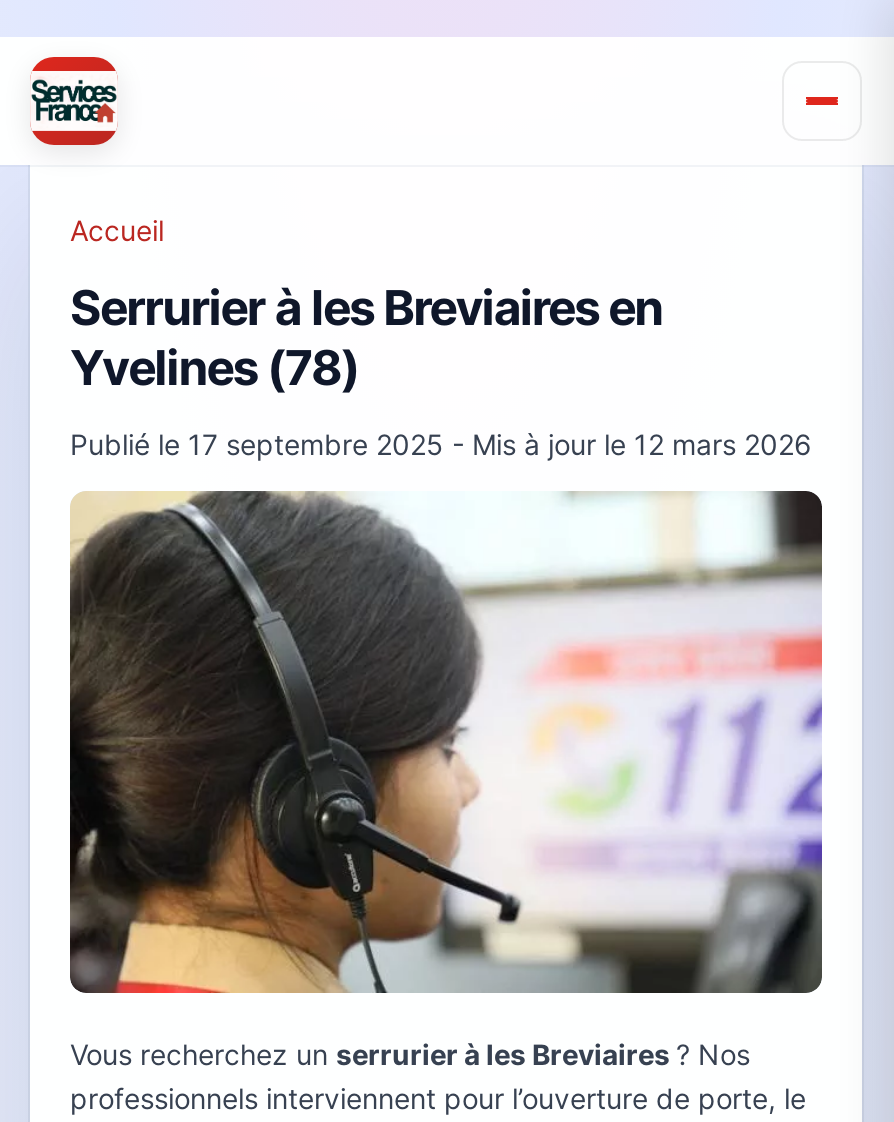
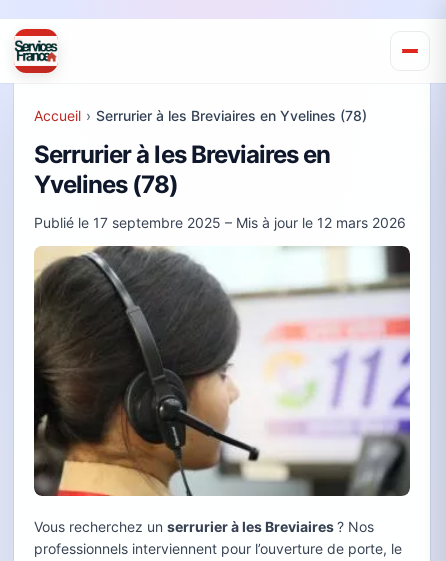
- Accueil
+ Accueil › Serrurier à les Breviaires en Yvelines (78)

- Publié le 17 septembre 2025 - Mis à jour le 12 mars 2026
+ Publié le 17 septembre 2025 – Mis à jour le 12 mars 2026
